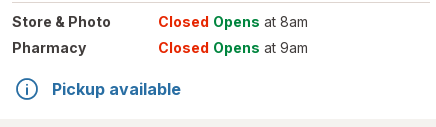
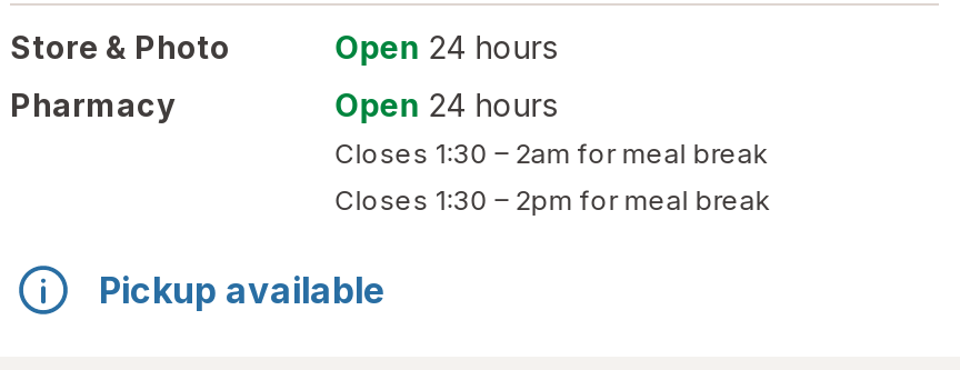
- Closed Opens at 8am
+ Open 24 hours

- Closed Opens at 9am
+ Open 24 hours
+ Closes 1:30 – 2am for meal break
+ Closes 1:30 – 2pm for meal break
